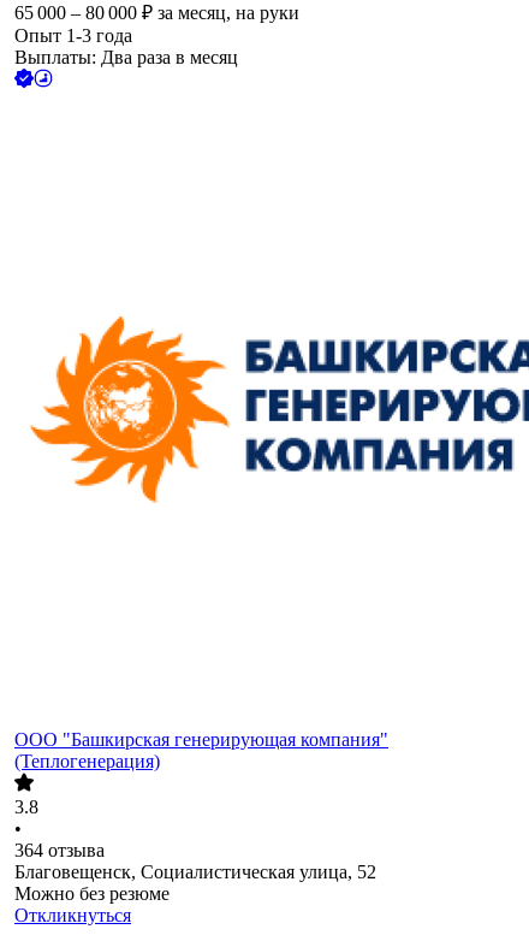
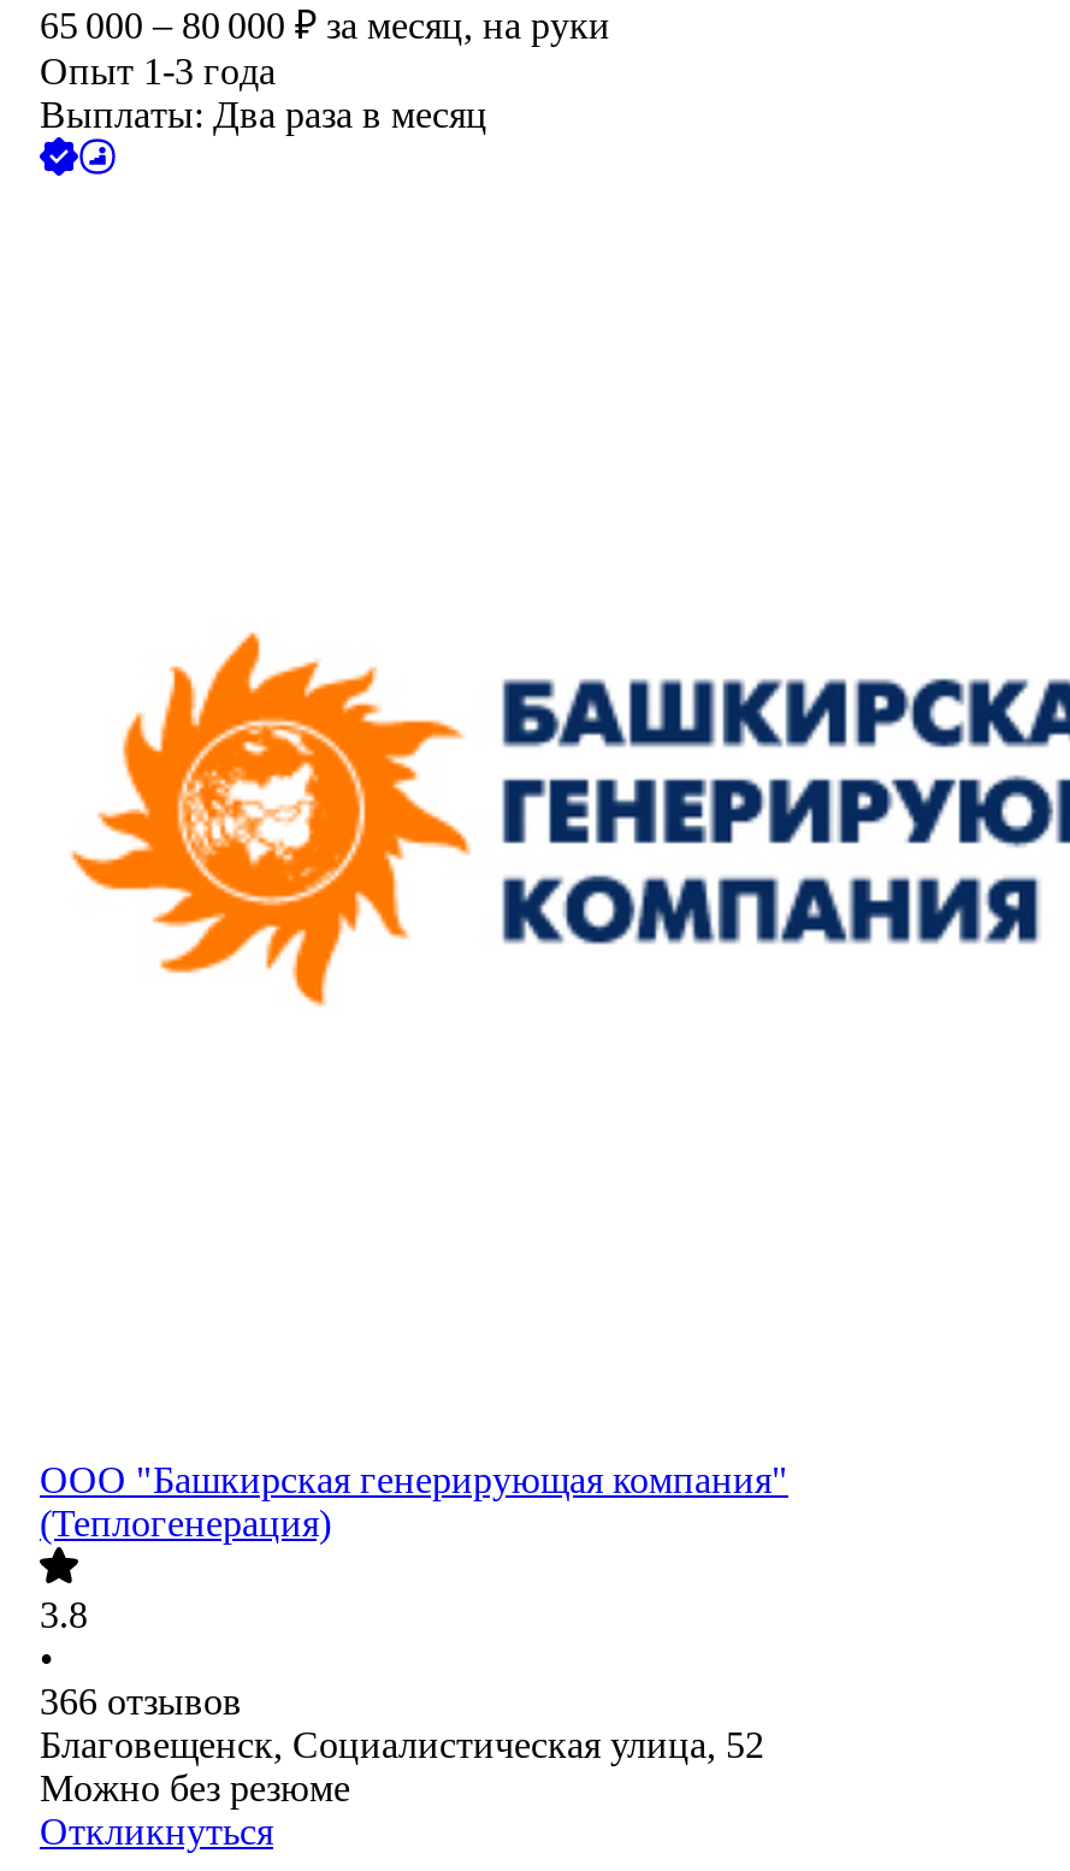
- 364 отзыва
+ 366 отзывов
